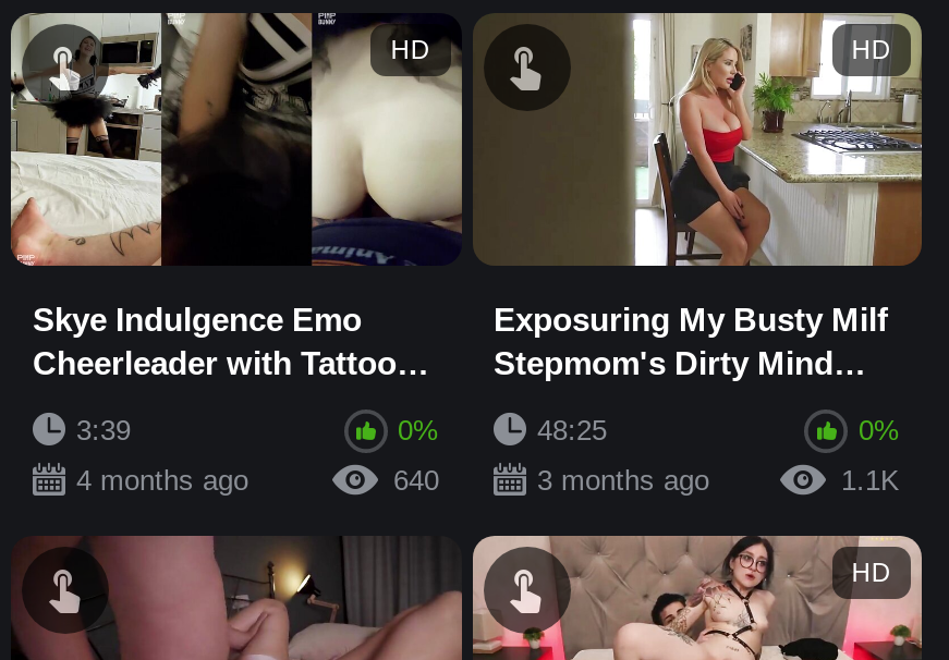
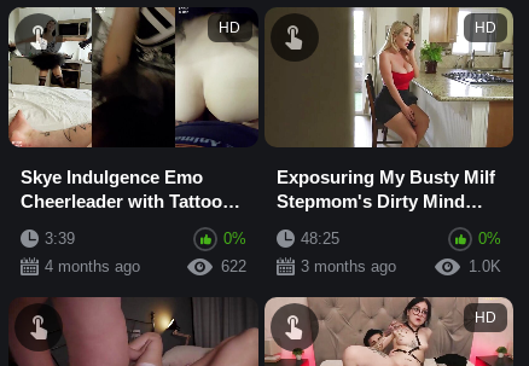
- 640
+ 622

- 1.1K
+ 1.0K
